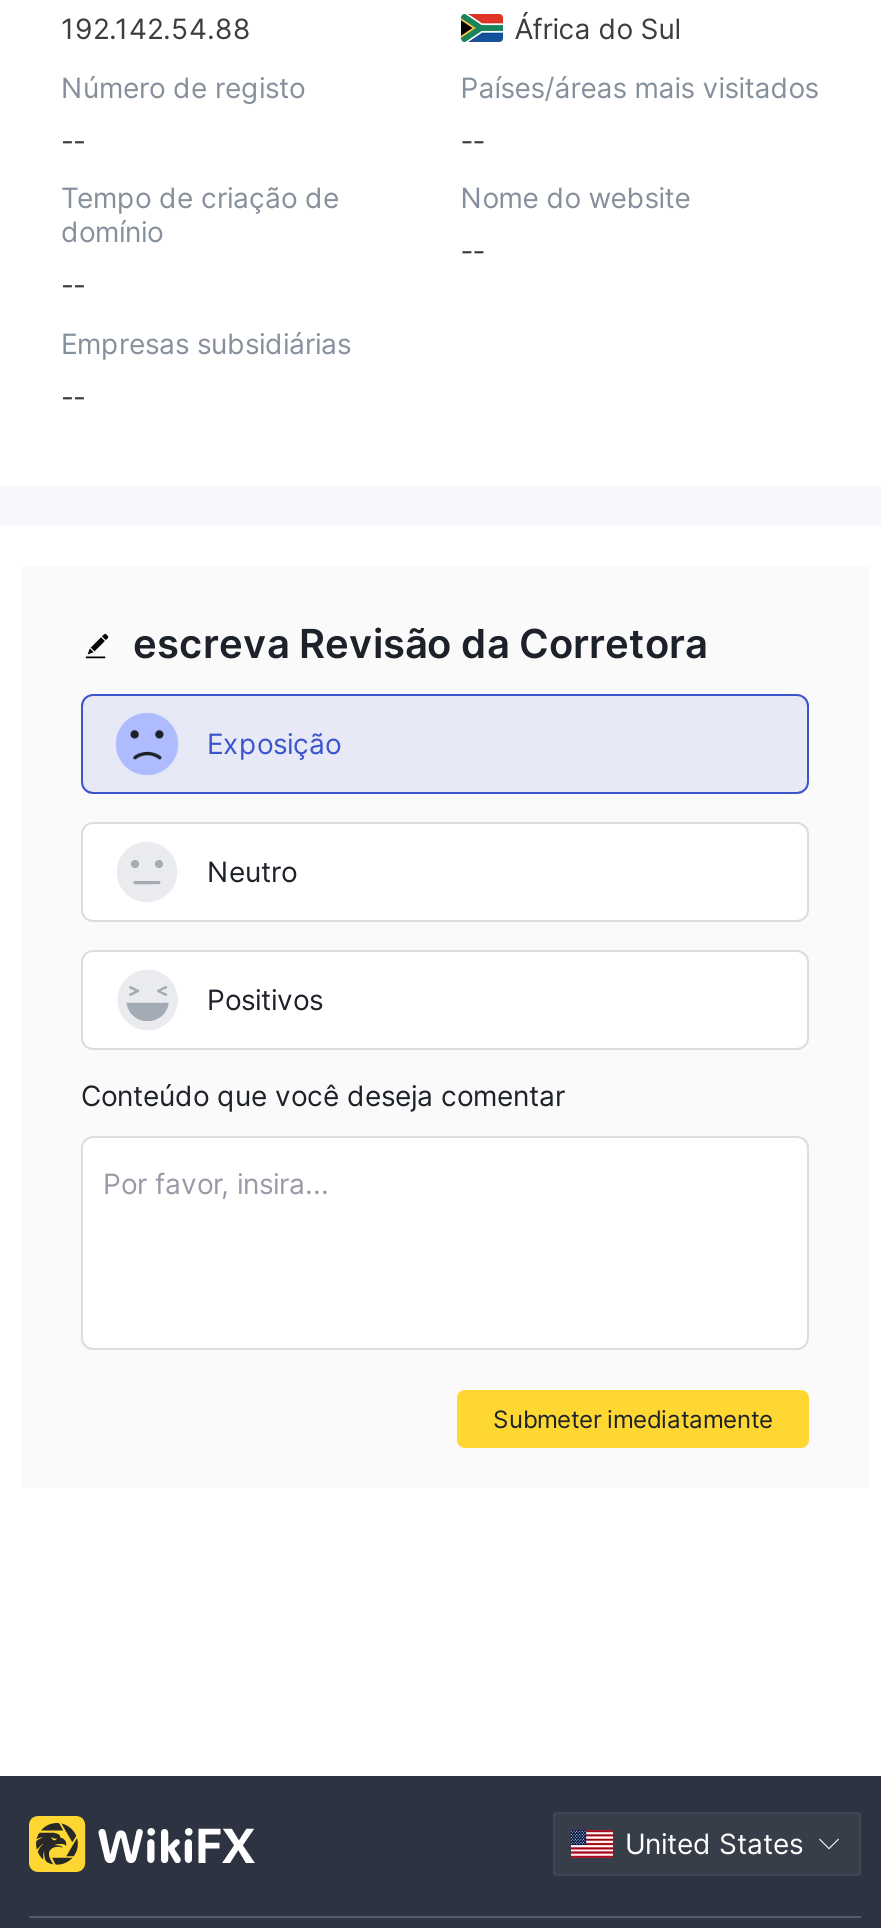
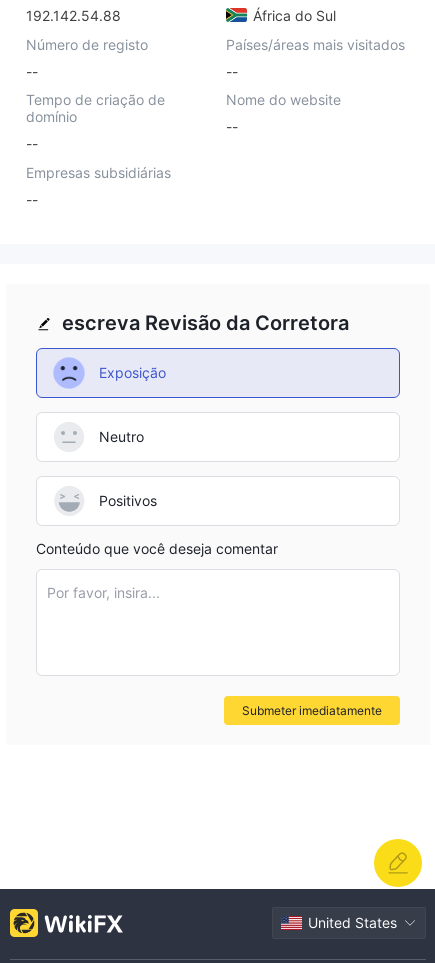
+ [image]
